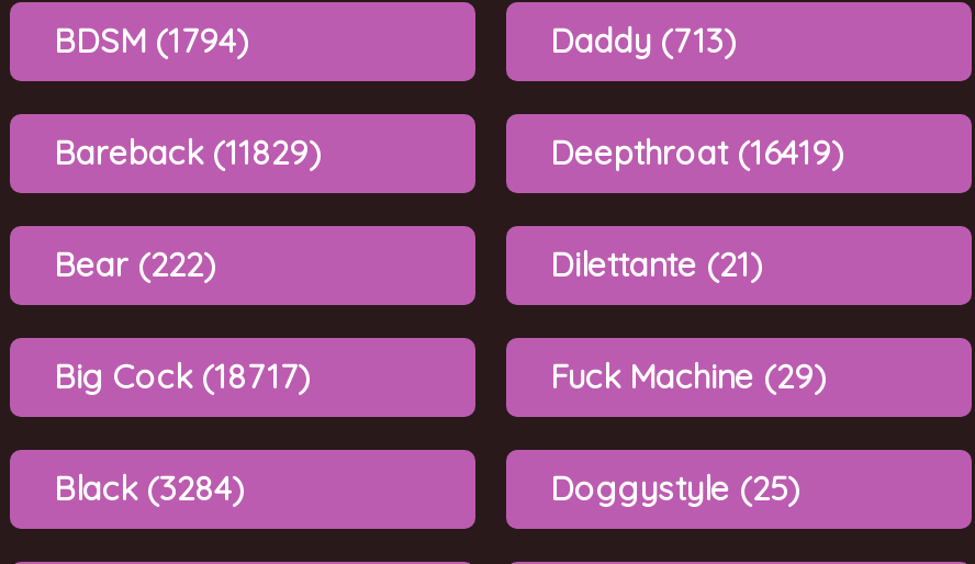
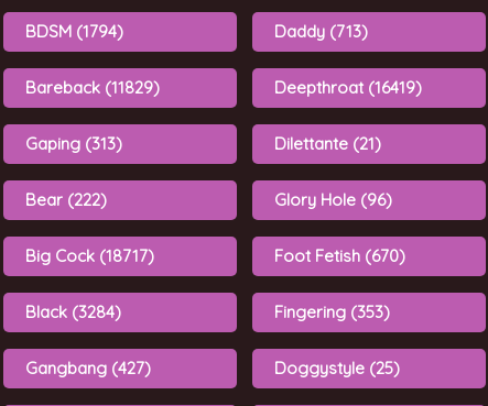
+ Gaping (313)

- Fuck Machine (29)
+ Glory Hole (96)
+ Foot Fetish (670)
+ Fingering (353)

+ Gangbang (427)
